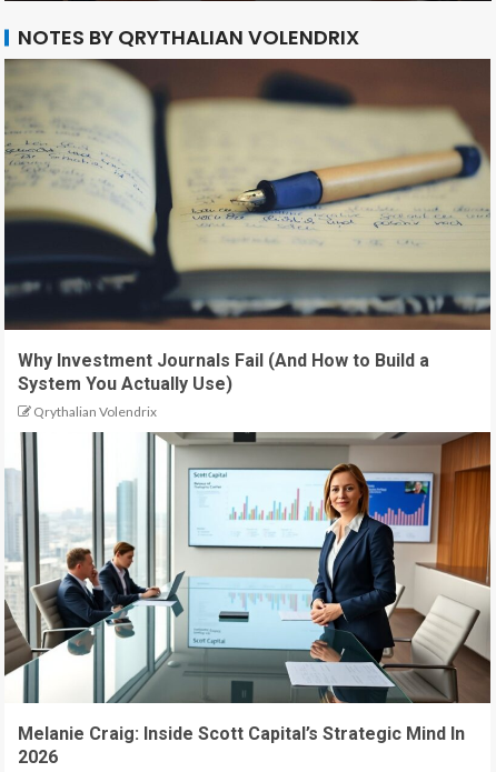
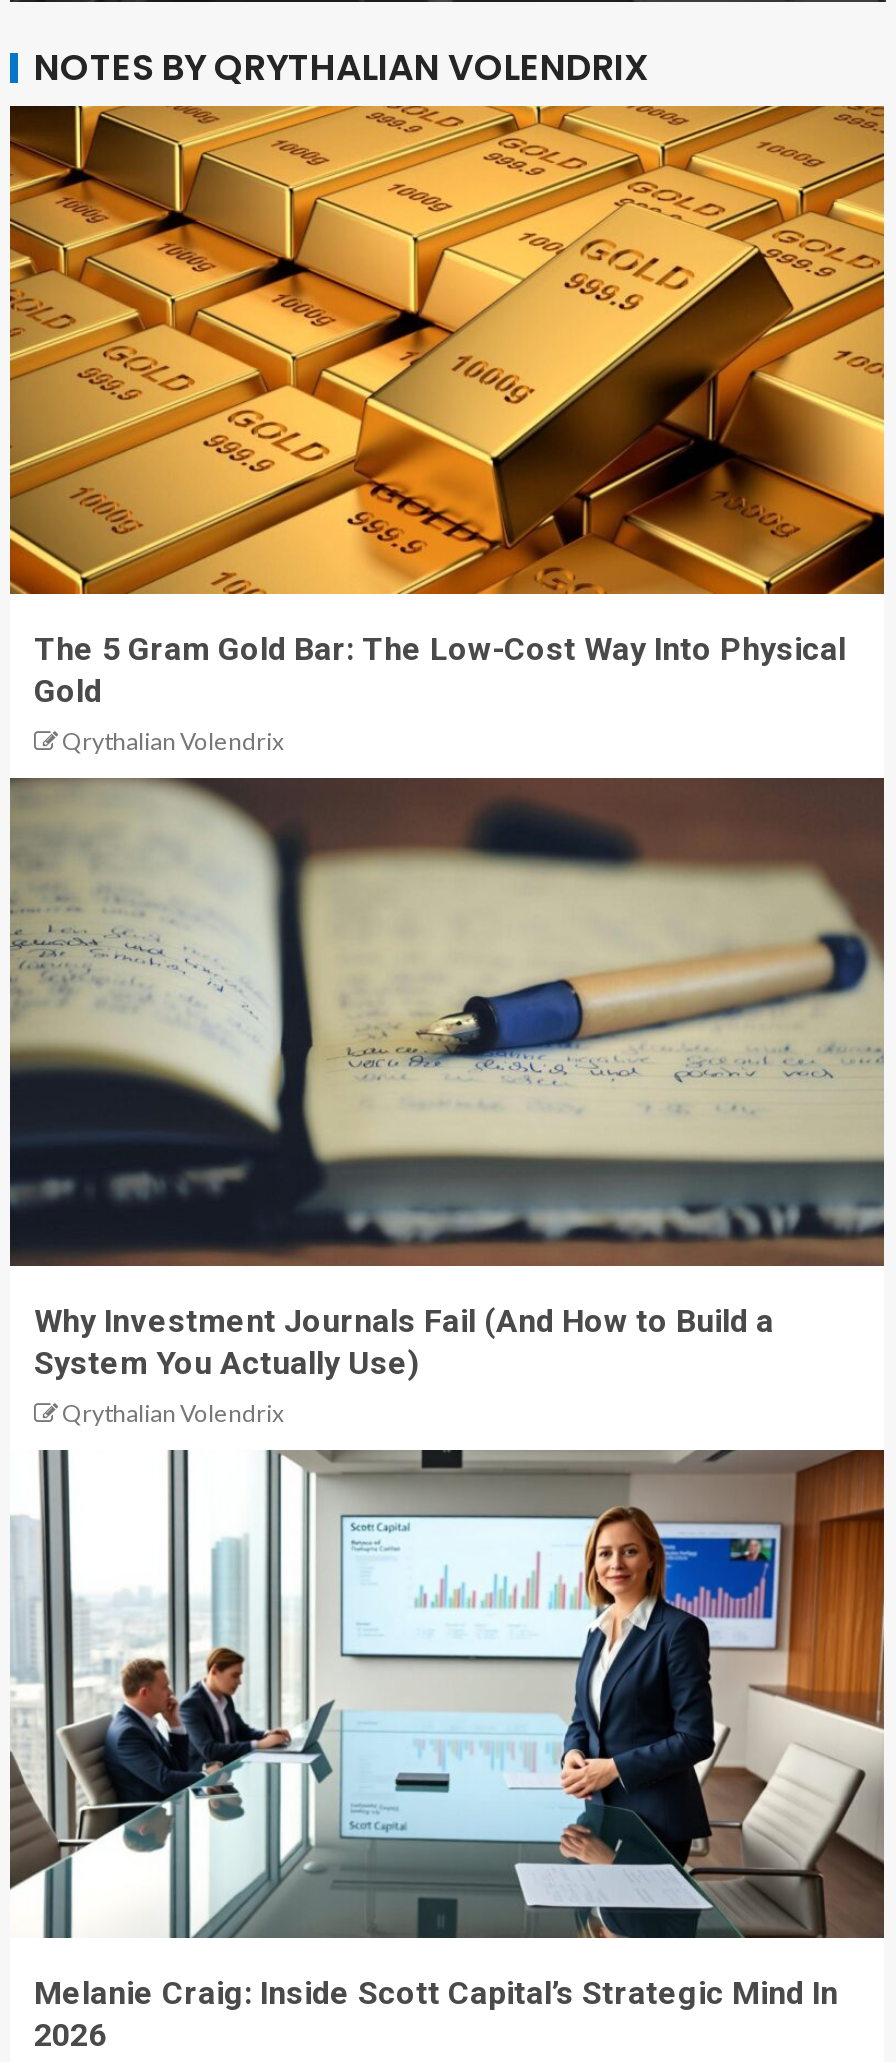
+ [image]
+ The 5 Gram Gold Bar: The Low-Cost Way Into Physical
+ Gold
+ Qrythalian Volendrix
